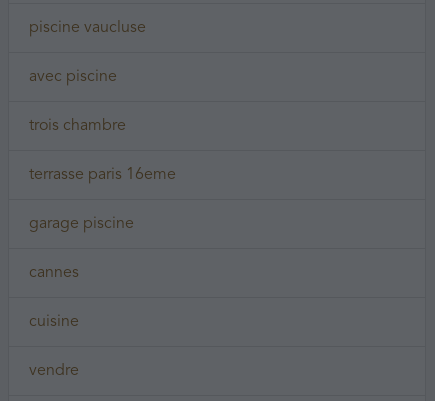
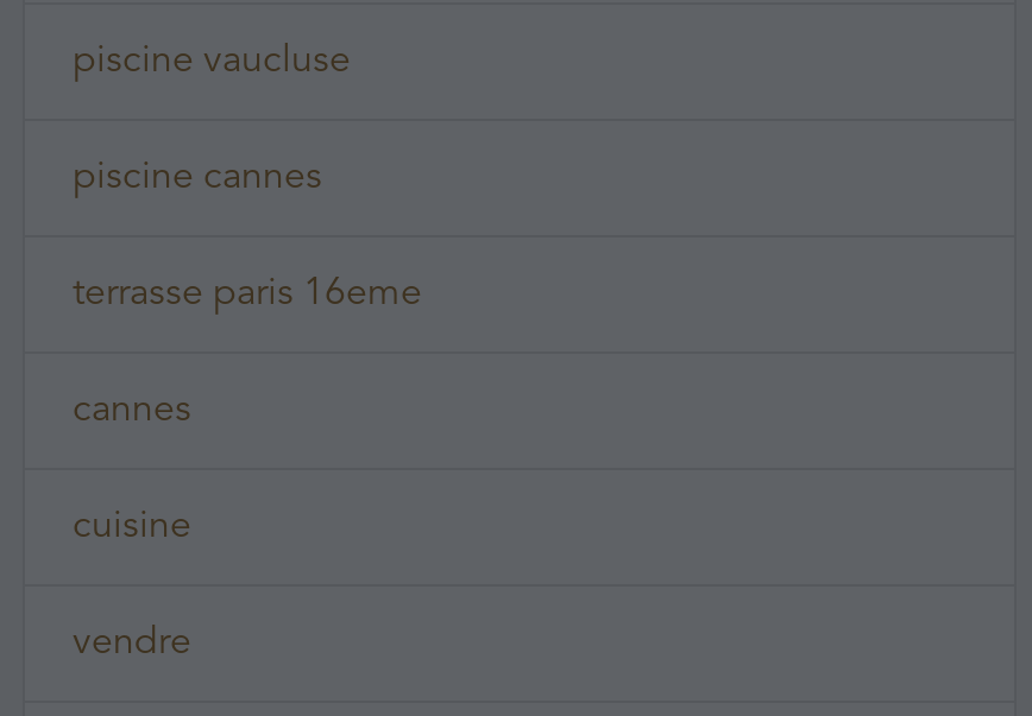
- avec piscine
- trois chambre
+ piscine cannes

- garage piscine
